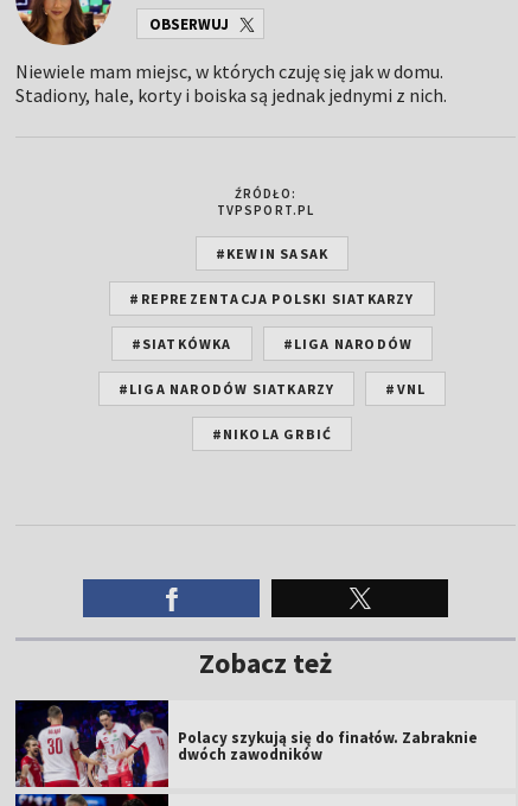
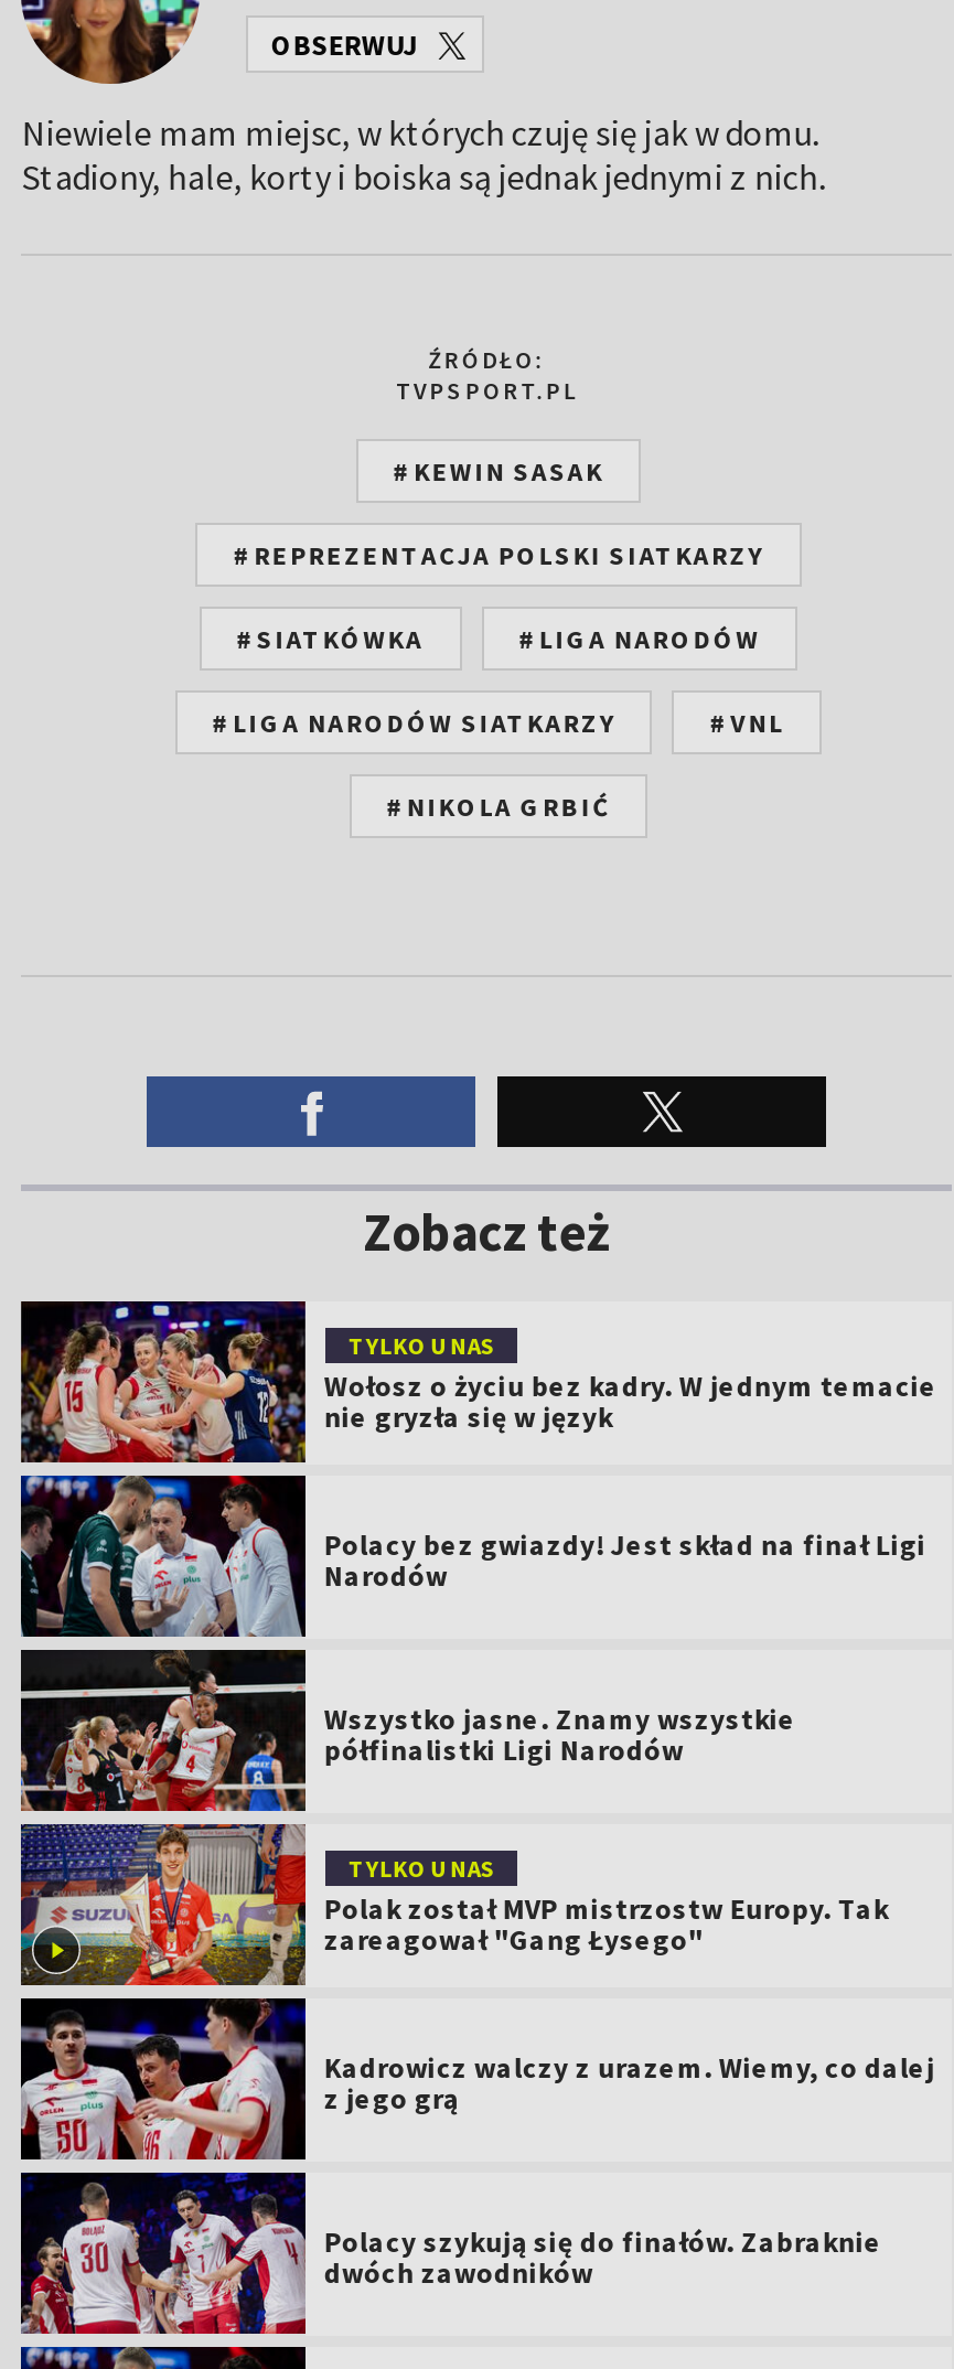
+ [image]
+ Wszystko jasne. Znamy wszystkie
+ półfinalistki Ligi Narodów
+ TYLKO U NAS
+ Polak został MVP mistrzostw Europy. Tak
+ zareagował "Gang Łysego"
+ Kadrowicz walczy z urazem. Wiemy, co dalej
+ z jego grą

+ [image]
+ TYLKO U NAS
+ Wołosz o życiu bez kadry. W jednym temacie
+ nie gryzła się w język
+ Polacy bez gwiazdy! Jest skład na finał Ligi
+ Narodów
